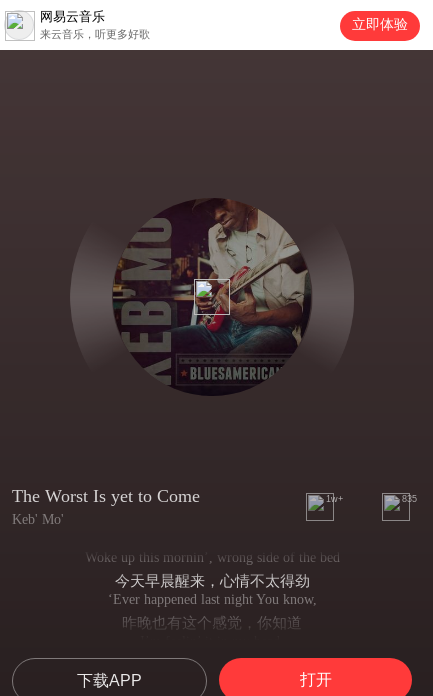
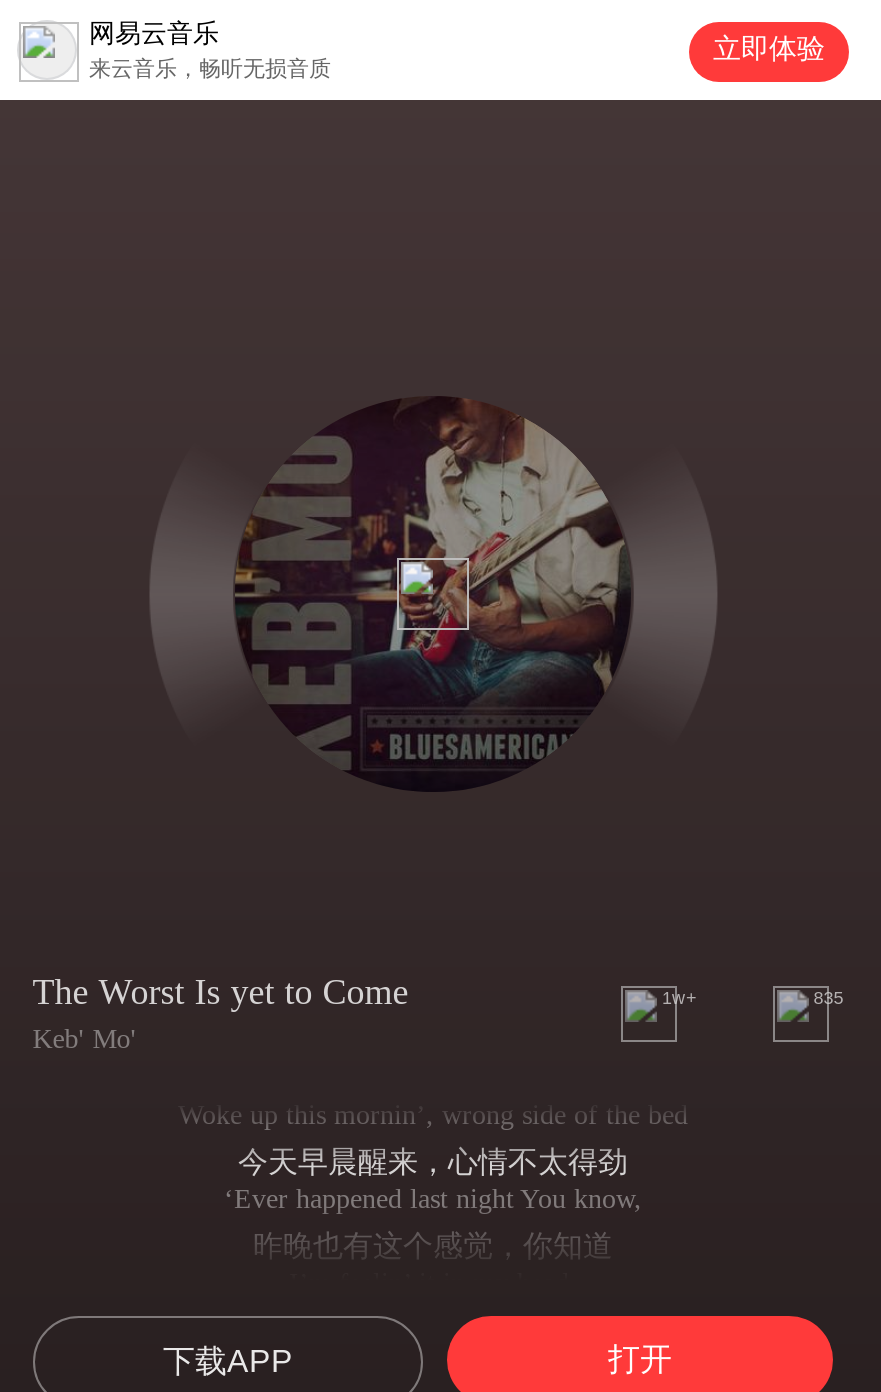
- 来云音乐，听更多好歌
+ 来云音乐，畅听无损音质
